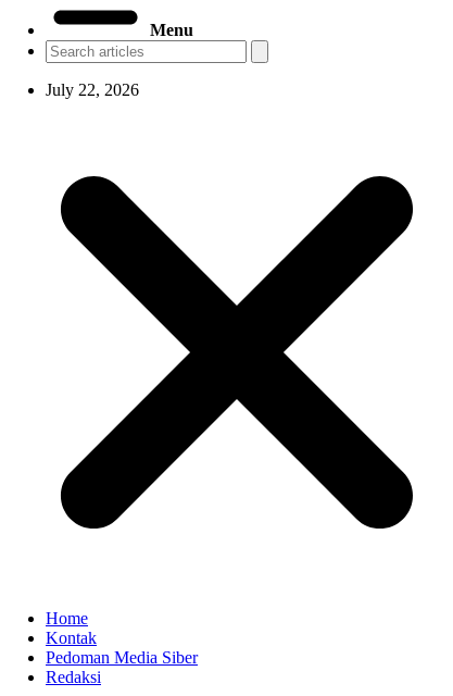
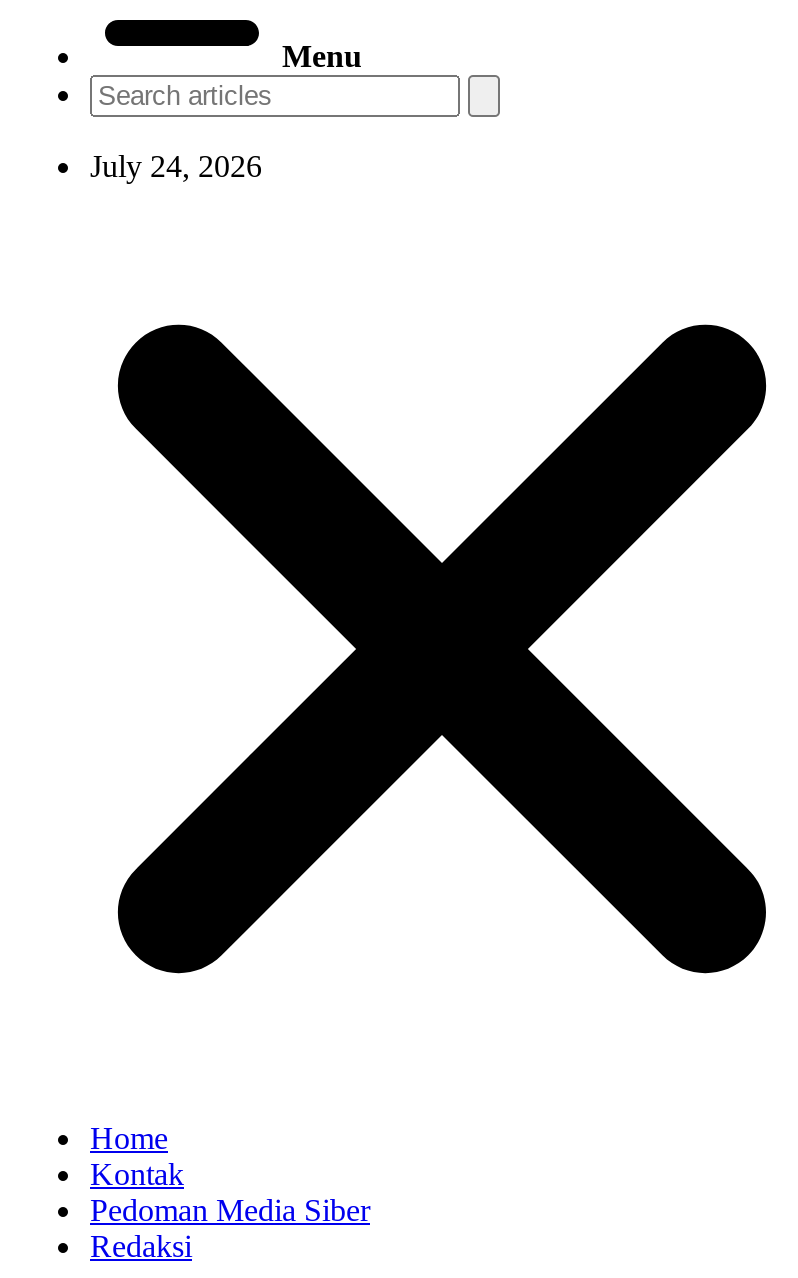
- July 22, 2026
+ July 24, 2026
